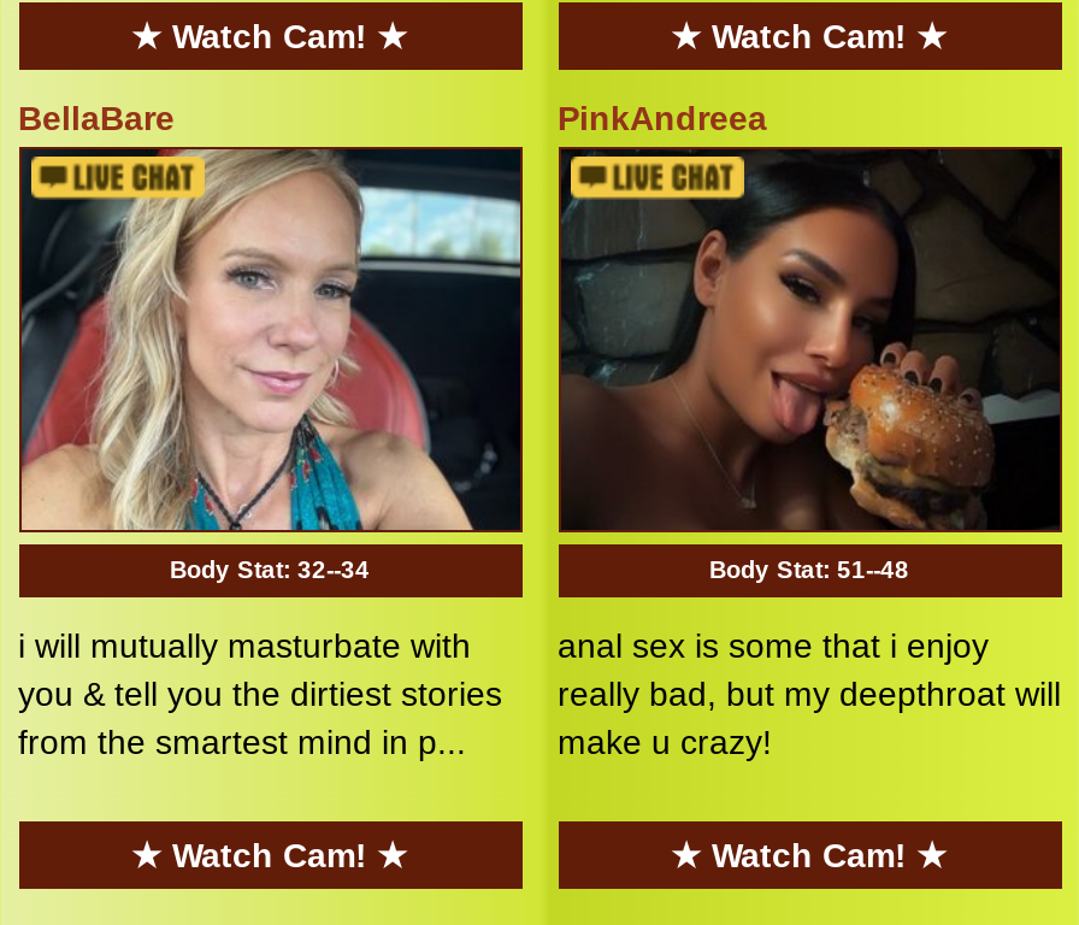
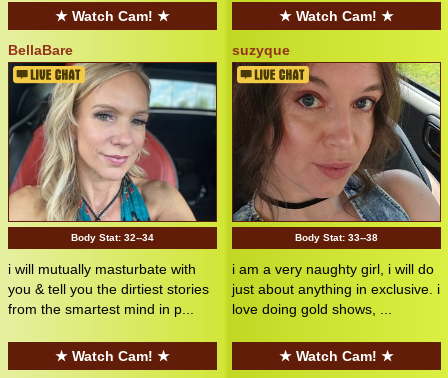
- PinkAndreea
+ suzyque

- [image]
- Body Stat: 51--48
+ [image]
+ Body Stat: 33--38

- anal sex is some that i enjoy
- really bad, but my deepthroat will
- make u crazy!
+ i am a very naughty girl, i will do
+ just about anything in exclusive. i
+ love doing gold shows, ...
